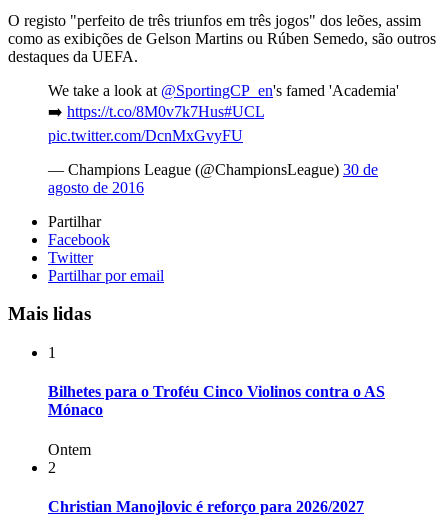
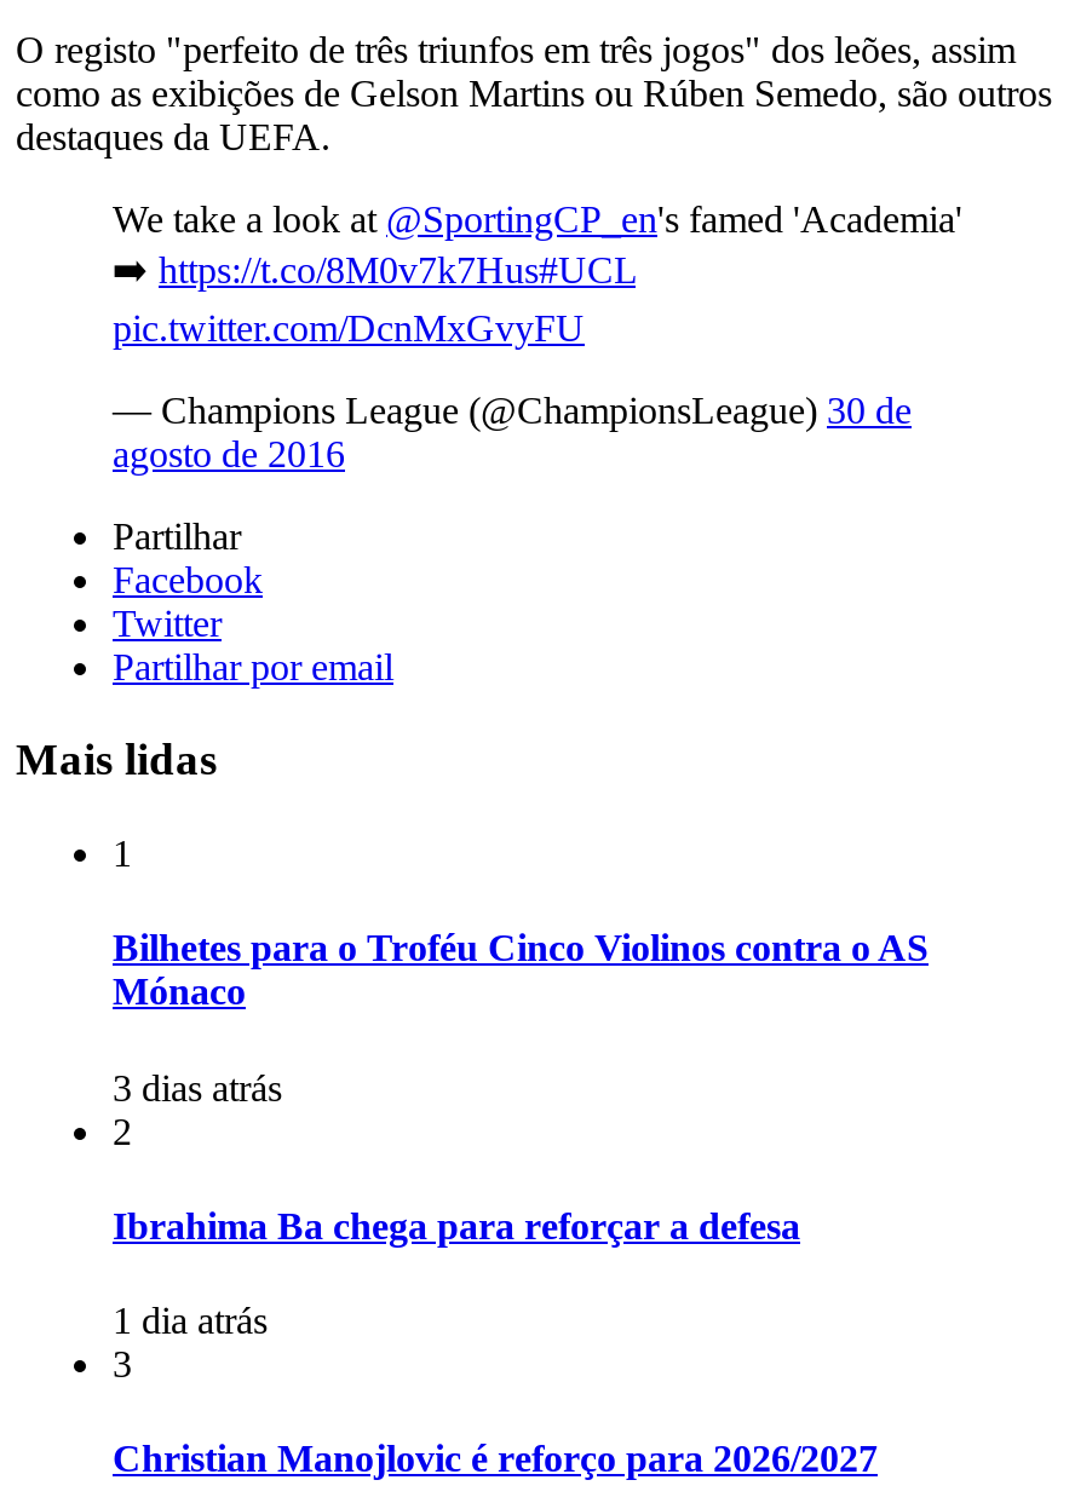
- Ontem
+ 3 dias atrás

+ Ibrahima Ba chega para reforçar a defesa
+ 1 dia atrás
+ 3
